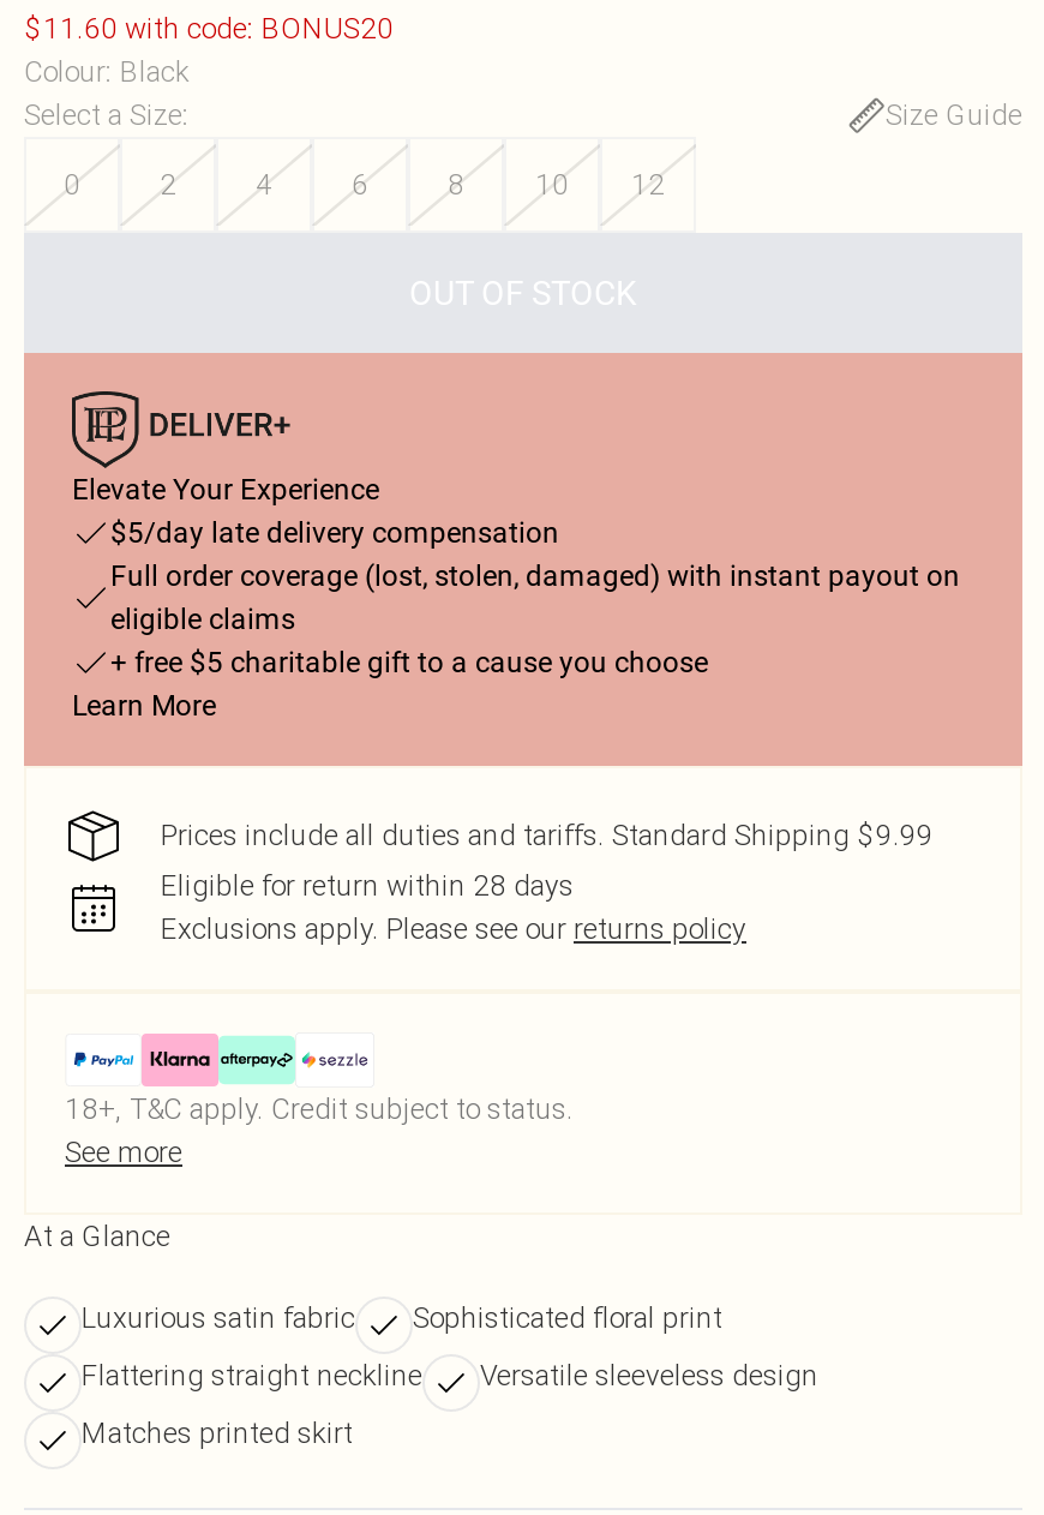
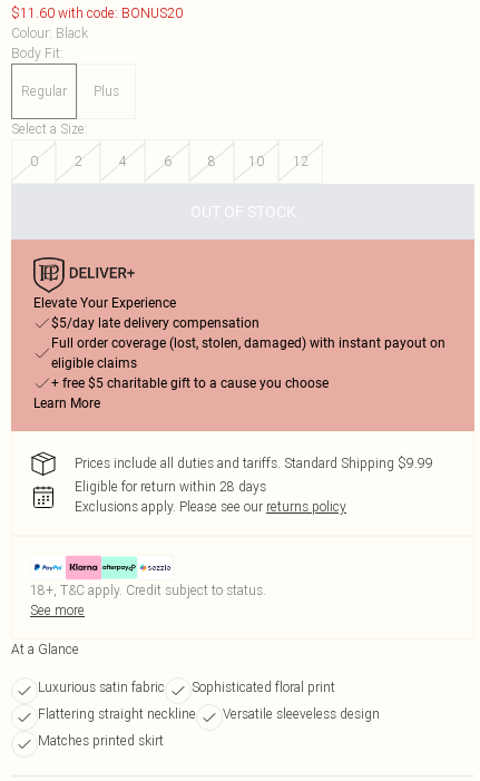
+ Body Fit:
+ Regular
+ Plus

- Size Guide
